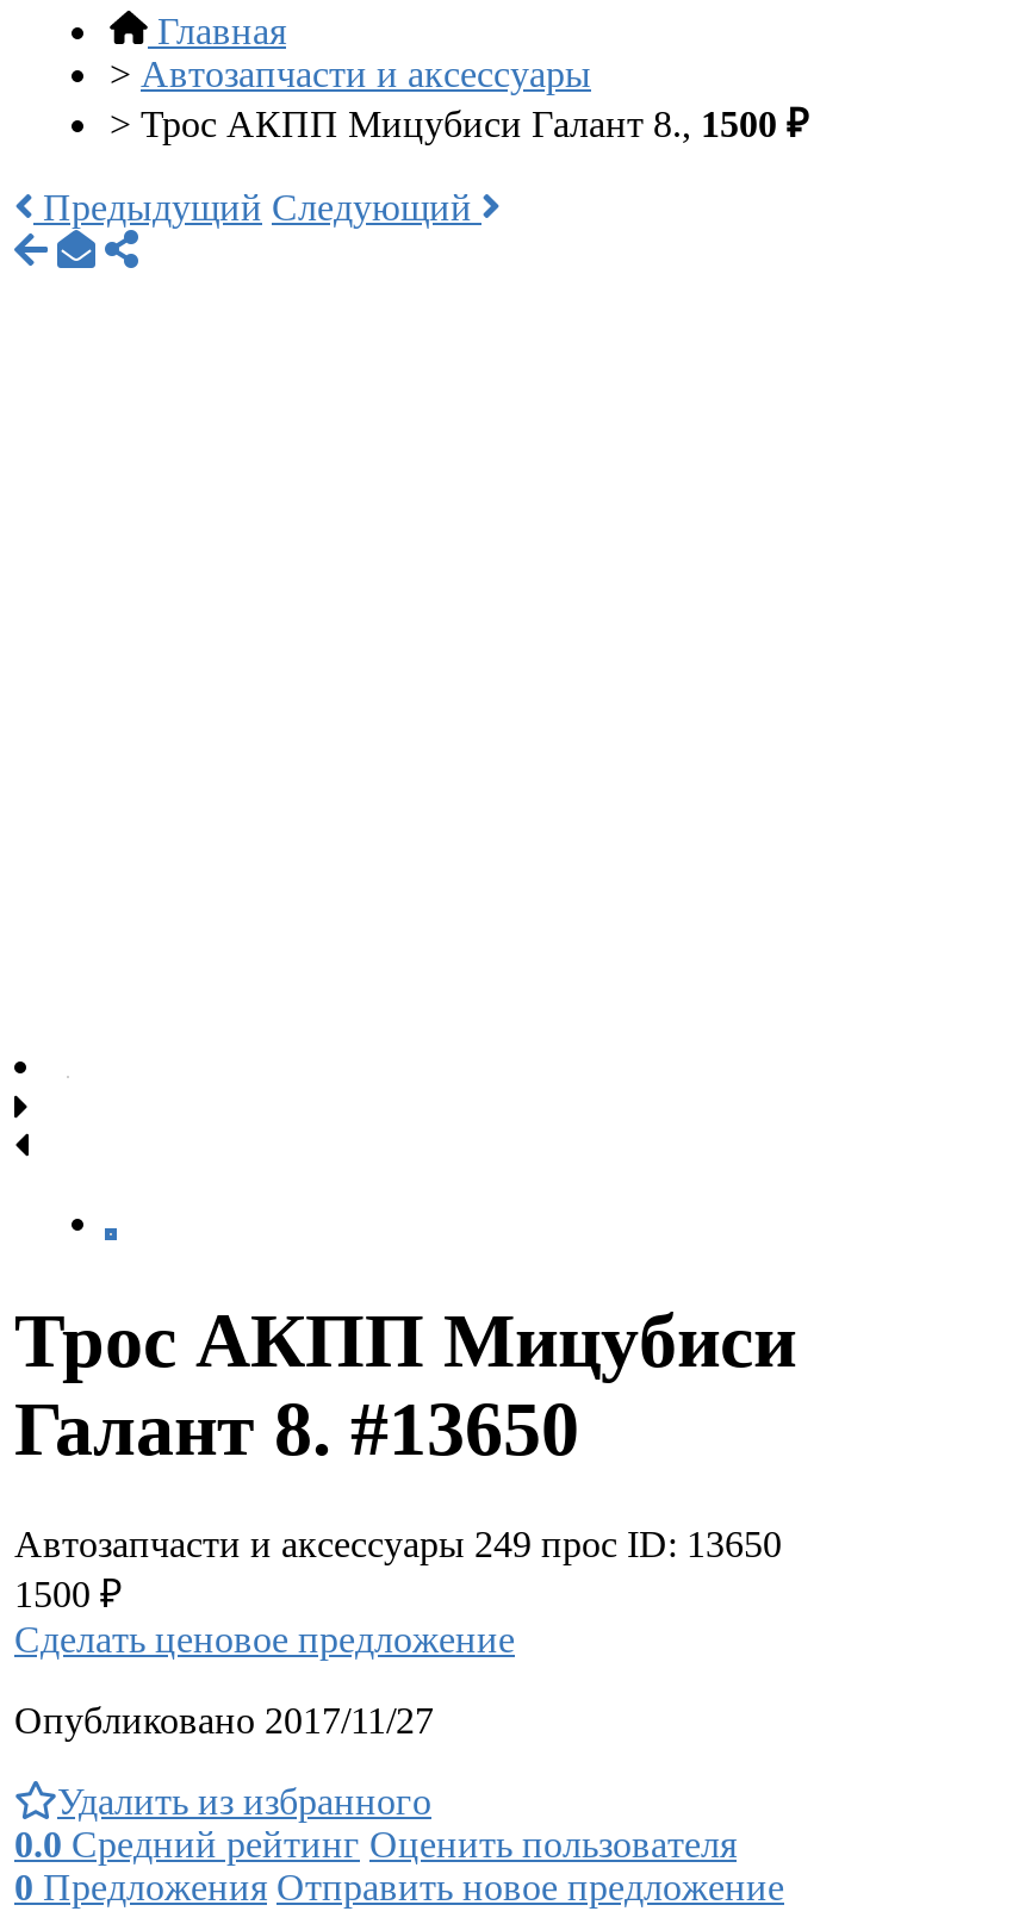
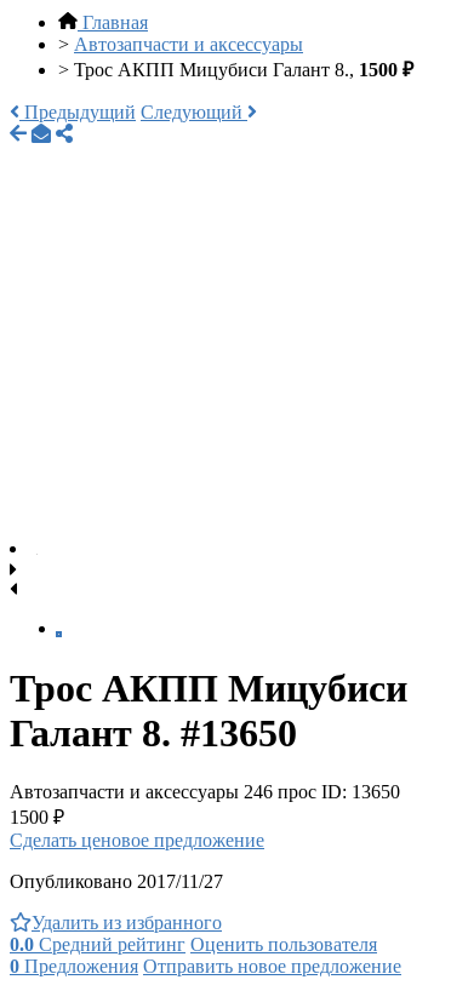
- Автозапчасти и аксессуары 249 прос ID: 13650
+ Автозапчасти и аксессуары 246 прос ID: 13650
